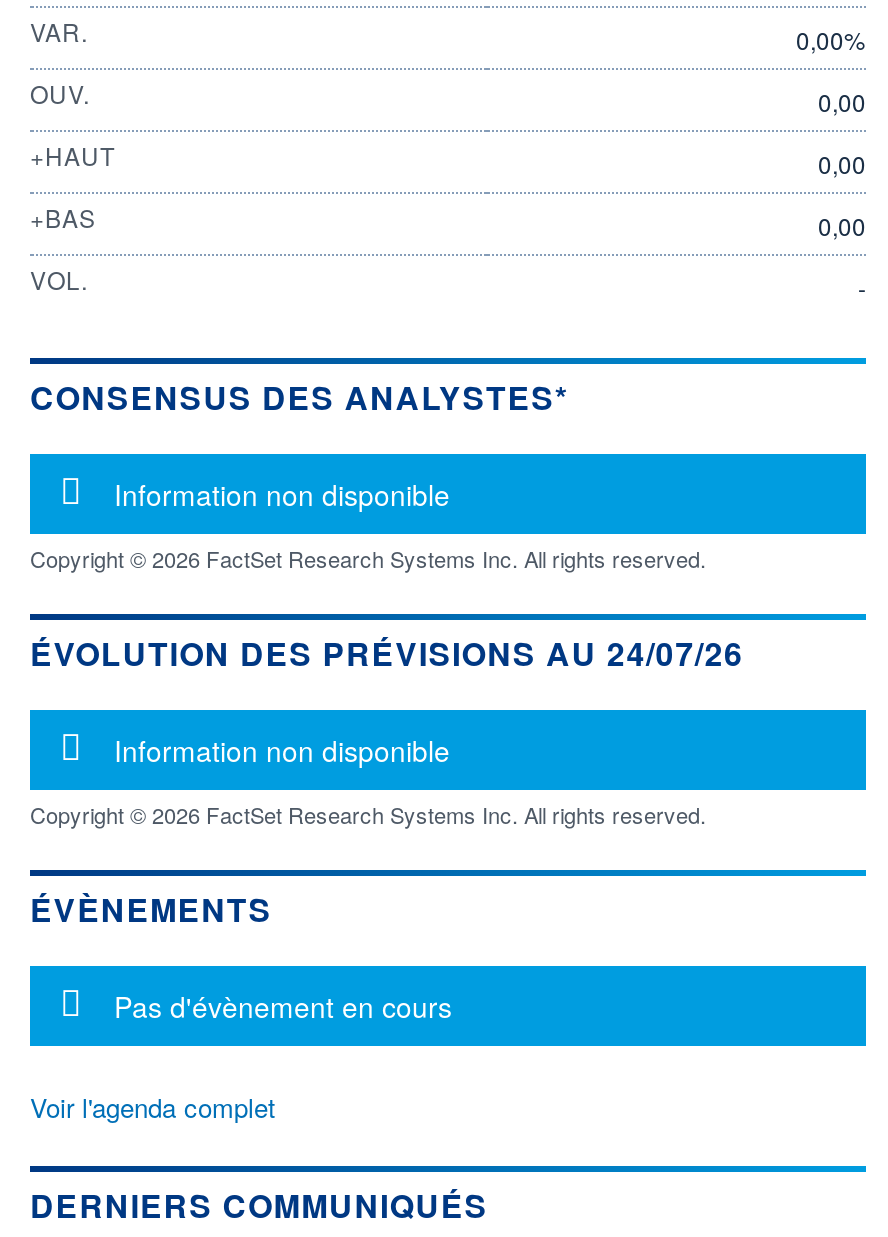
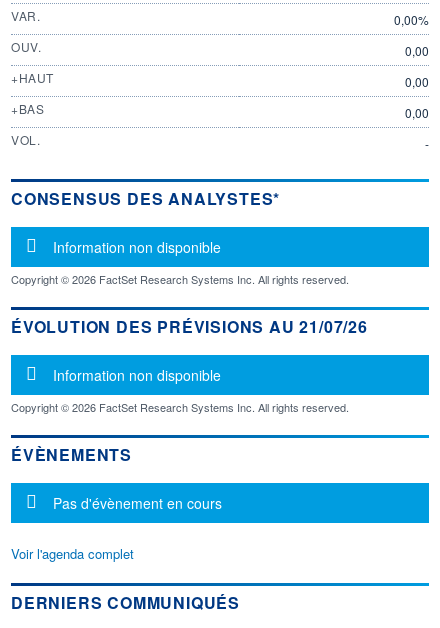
- ÉVOLUTION DES PRÉVISIONS AU 24/07/26
+ ÉVOLUTION DES PRÉVISIONS AU 21/07/26
